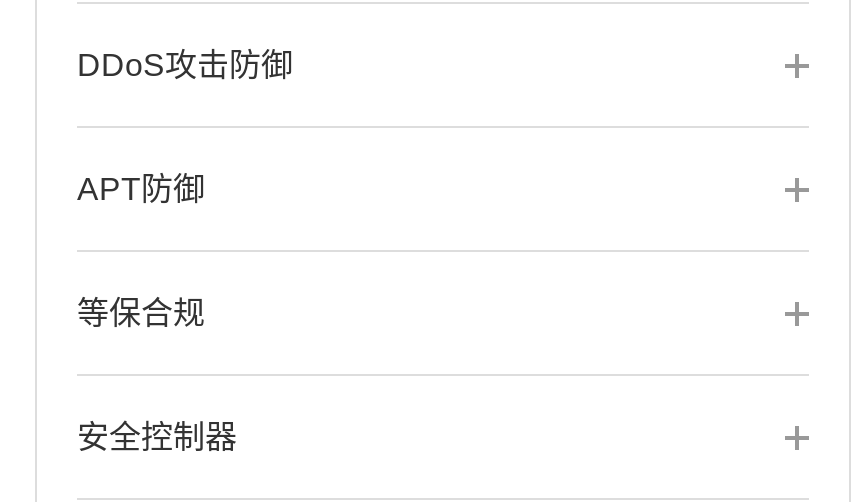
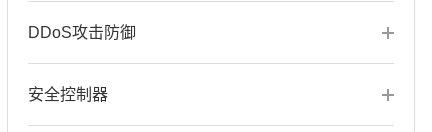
- APT防御

- 等保合规
